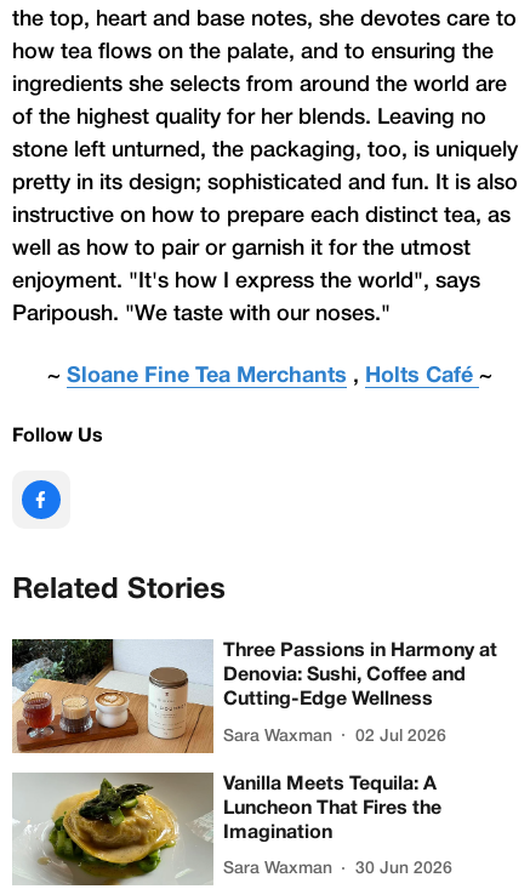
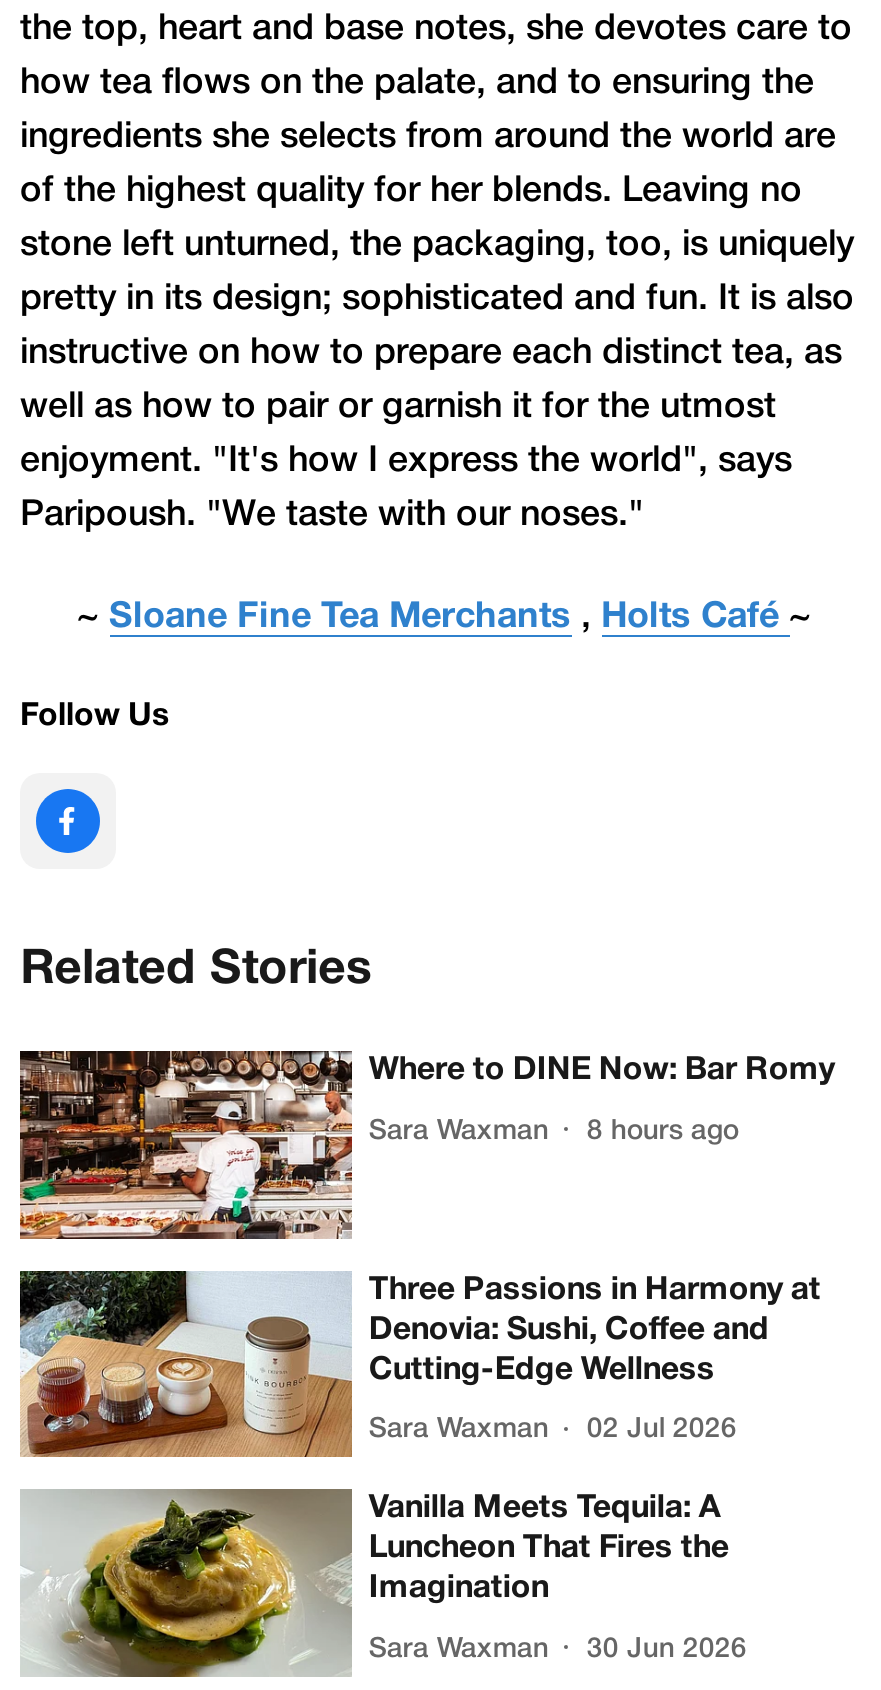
+ [image]
+ Where to DINE Now: Bar Romy
+ Sara Waxman
+ 8 hours ago
